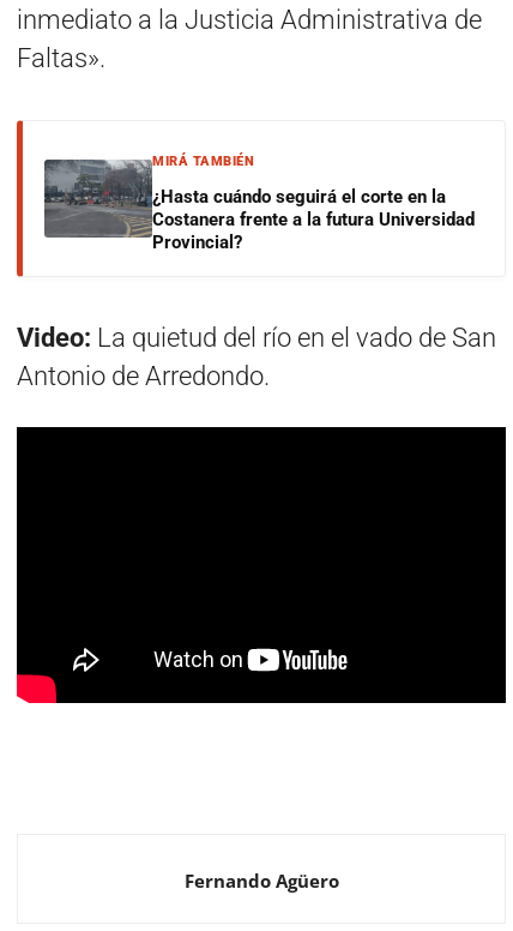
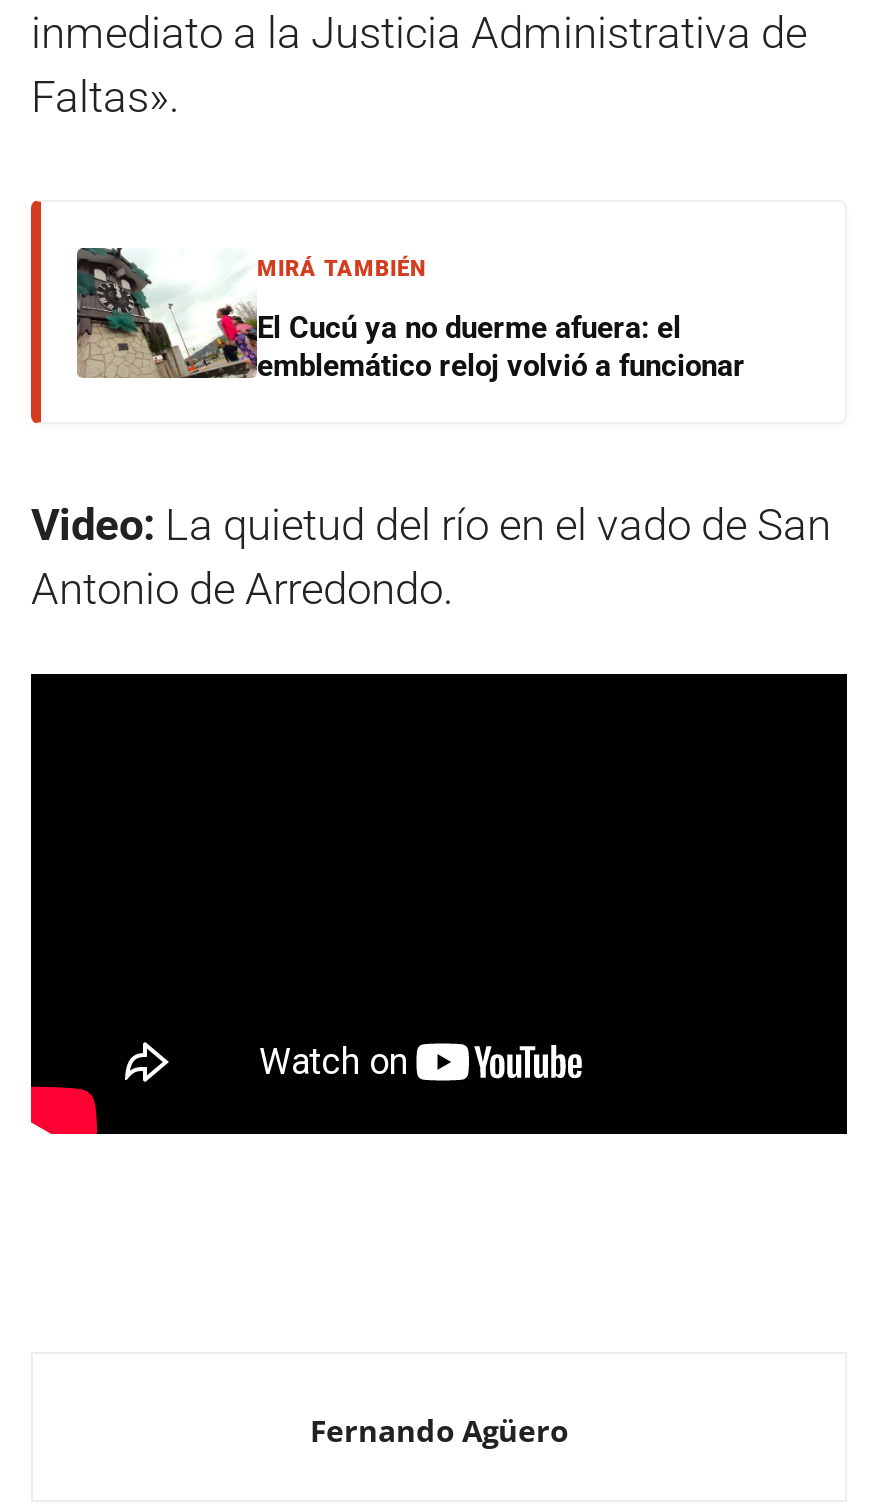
- [image]
- ¿Hasta cuándo seguirá el corte en la
- Costanera frente a la futura Universidad
- Provincial?
+ [image]
+ El Cucú ya no duerme afuera: el
+ emblemático reloj volvió a funcionar
